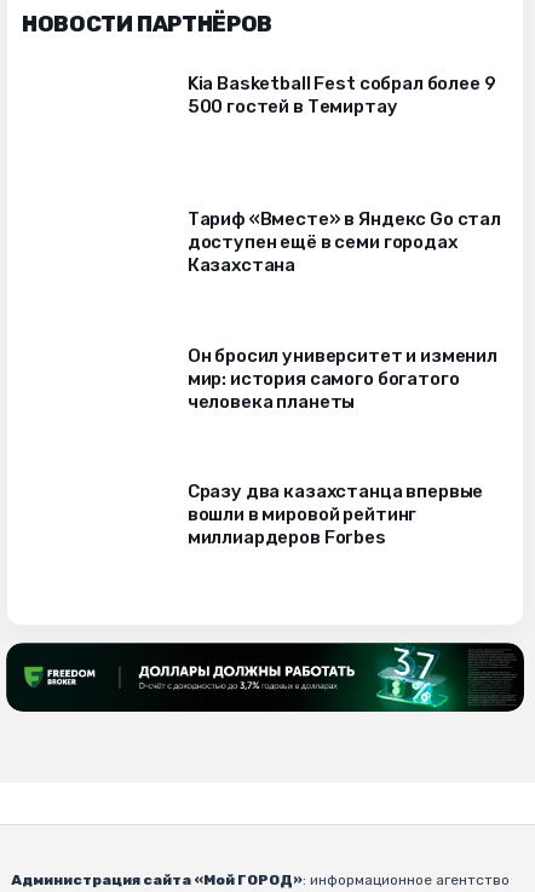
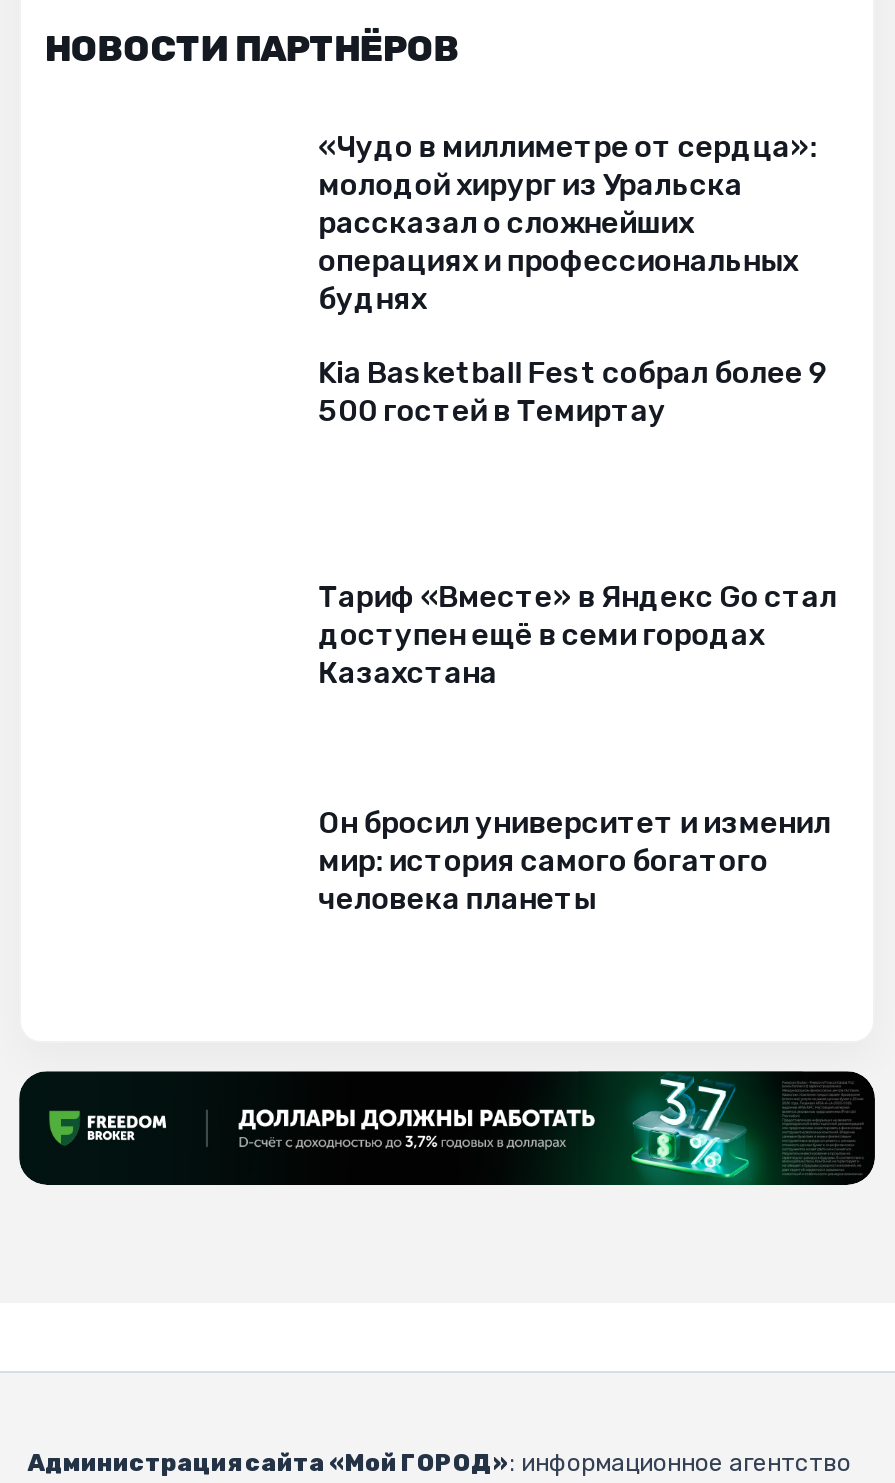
+ «Чудо в миллиметре от сердца»:
+ молодой хирург из Уральска
+ рассказал о сложнейших
+ операциях и профессиональных
+ буднях

moved down: Kia Basketball Fest собрал более 9 | 500 гостей в Темиртау | Тариф «Вместе» в Яндекс Go стал | доступен ещё в семи городах | Казахстана | Он бросил университет и изменил | мир: история самого богатого | человека планеты

- Сразу два казахстанца впервые
- вошли в мировой рейтинг
- миллиардеров Forbes
